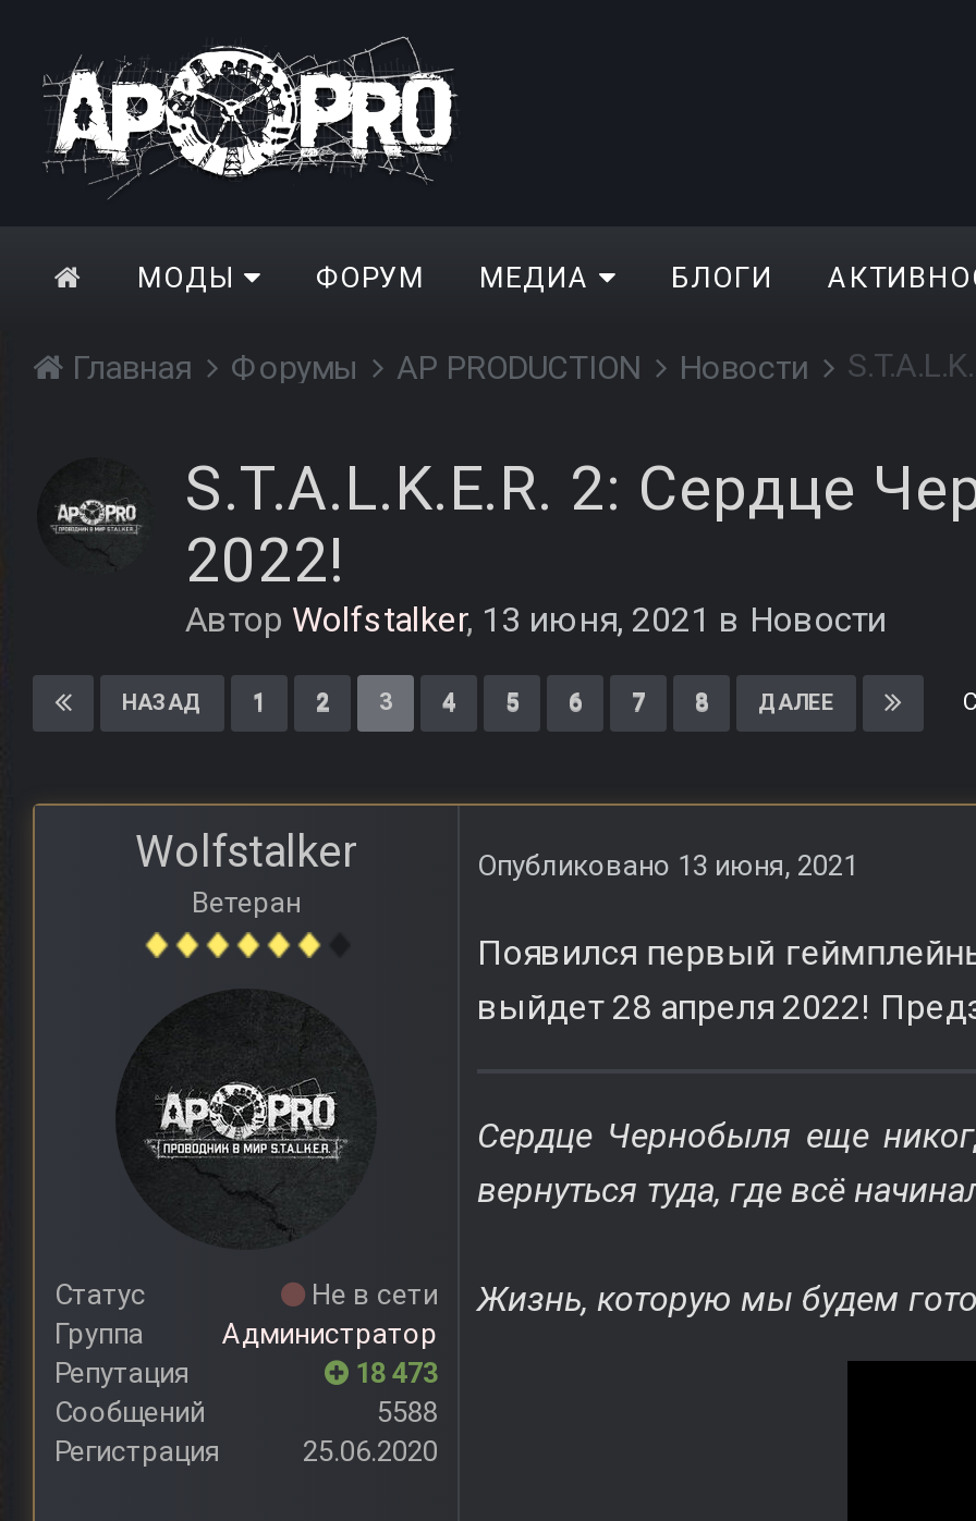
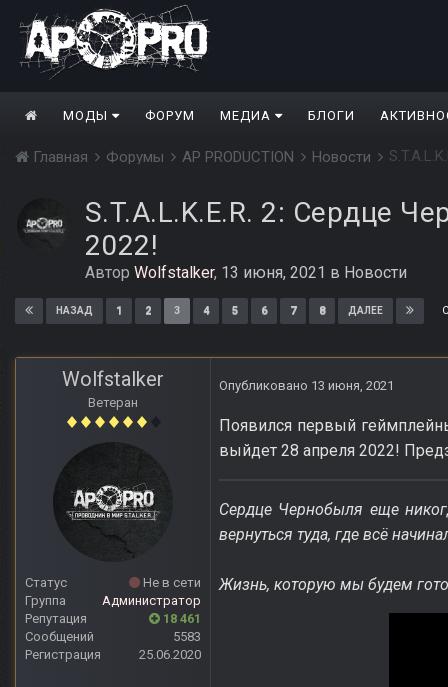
- 18 473
+ 18 461

- 5588
+ 5583
